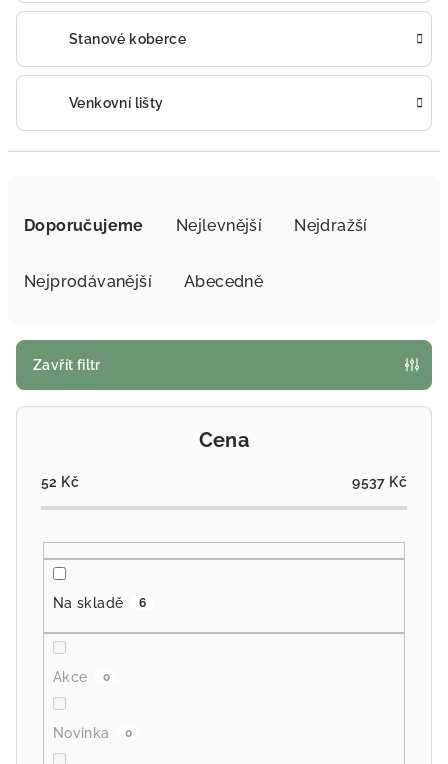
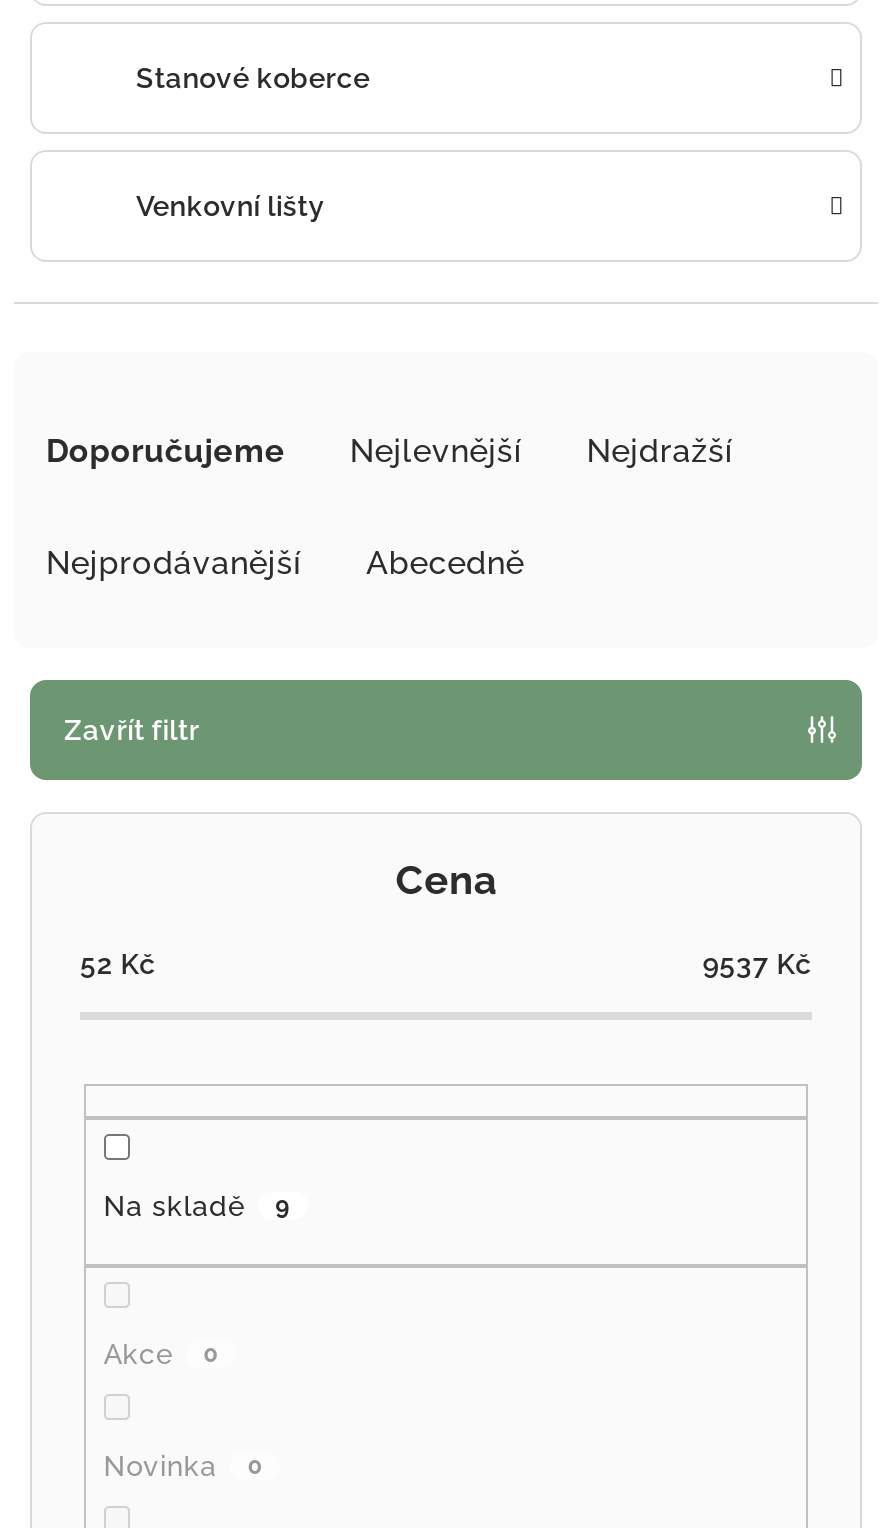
- Na skladě 6
+ Na skladě 9
